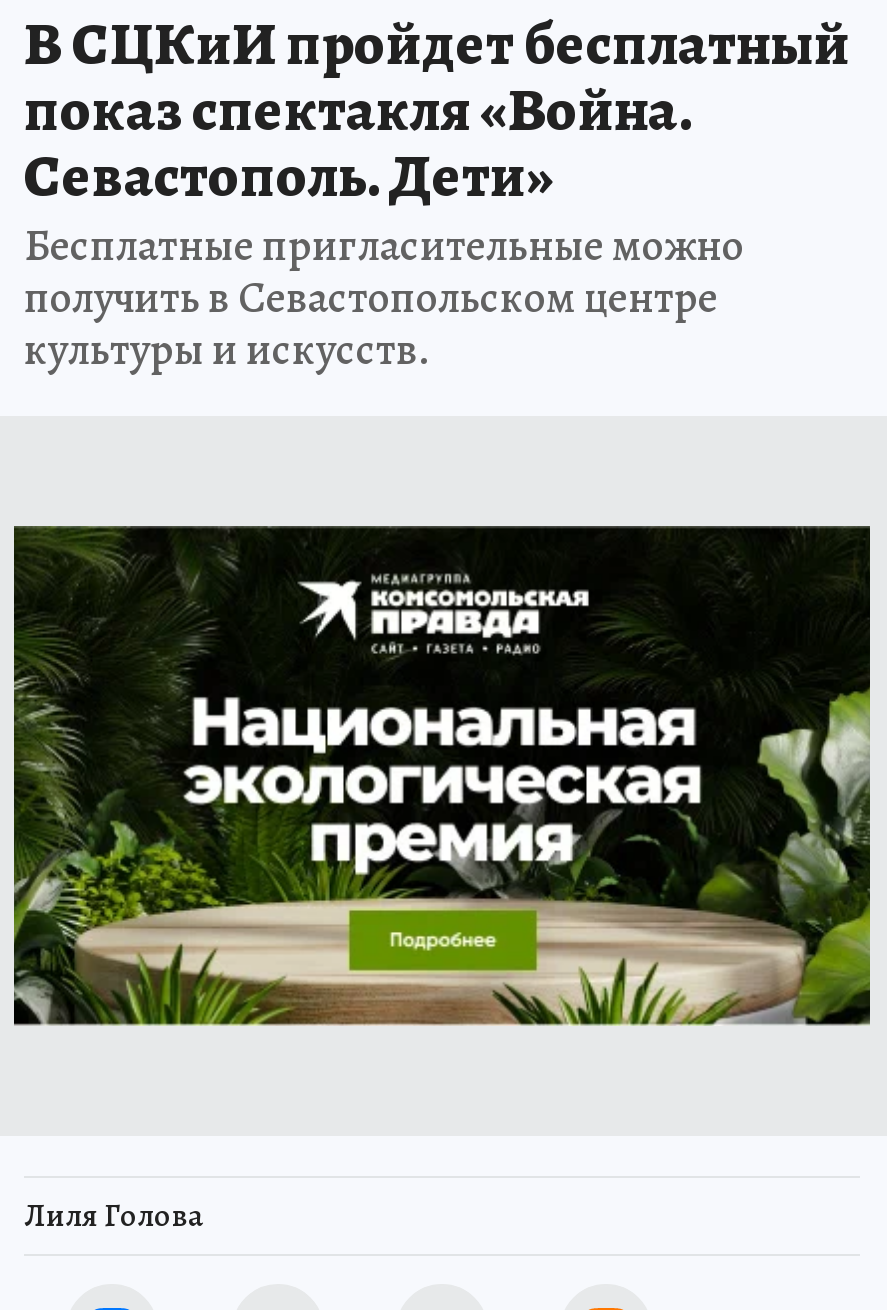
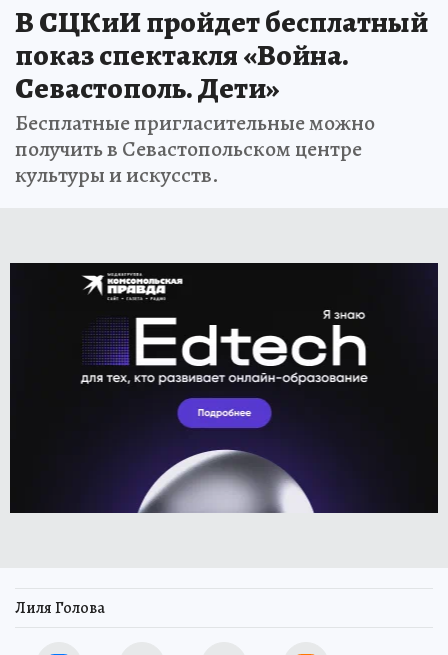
- [image]
+ [image]
